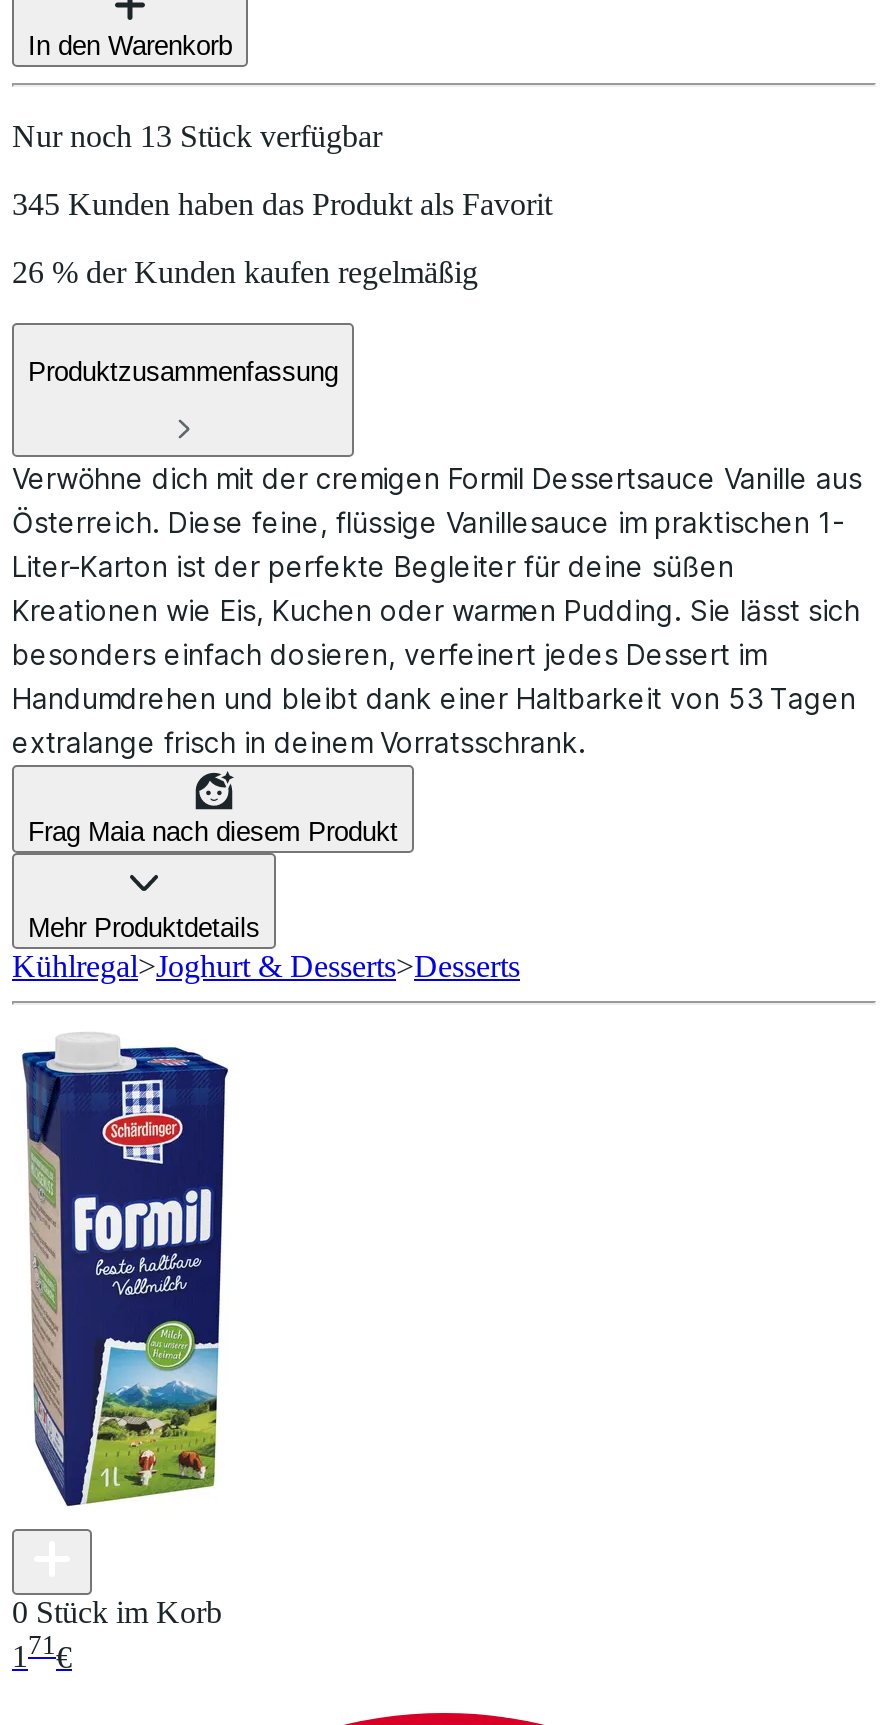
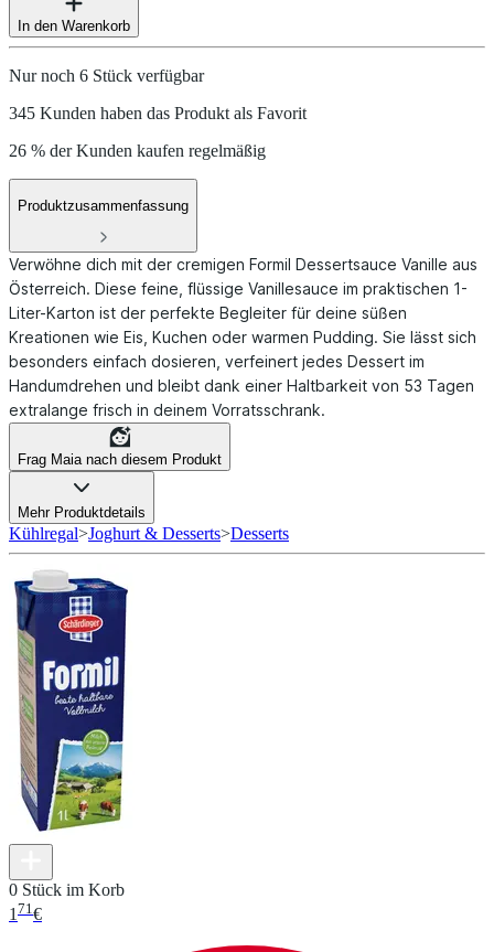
- Nur noch 13 Stück verfügbar
+ Nur noch 6 Stück verfügbar
